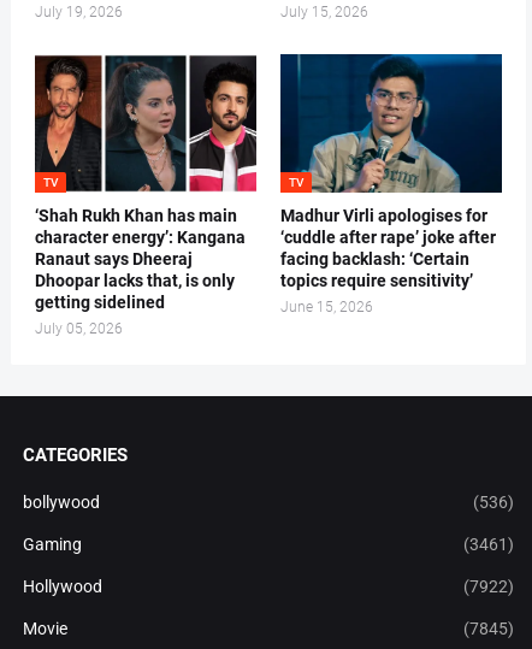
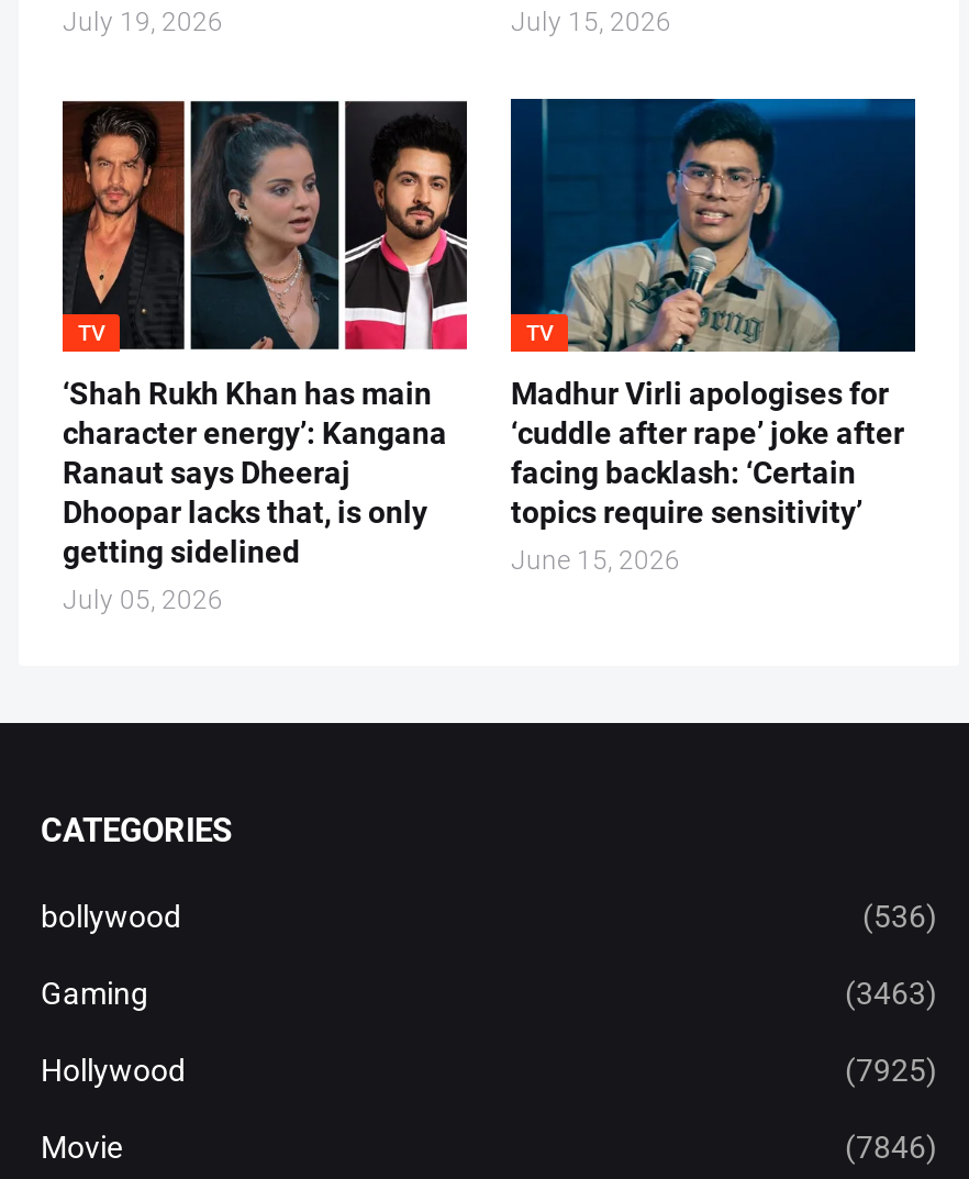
- (3461)
+ (3463)

- (7922)
+ (7925)

- (7845)
+ (7846)
